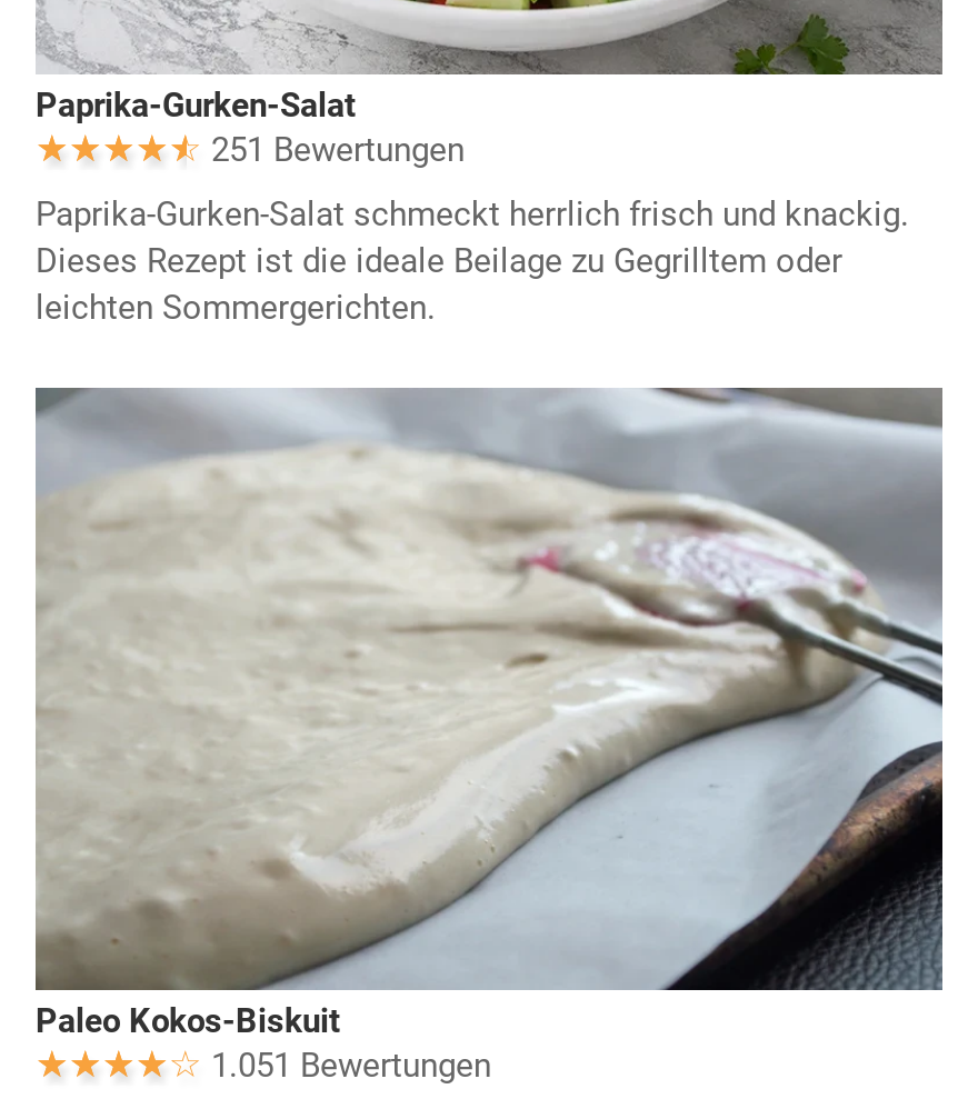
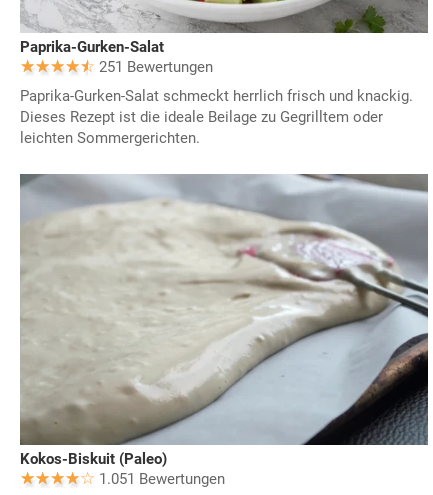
- Paleo Kokos-Biskuit
+ Kokos-Biskuit (Paleo)
